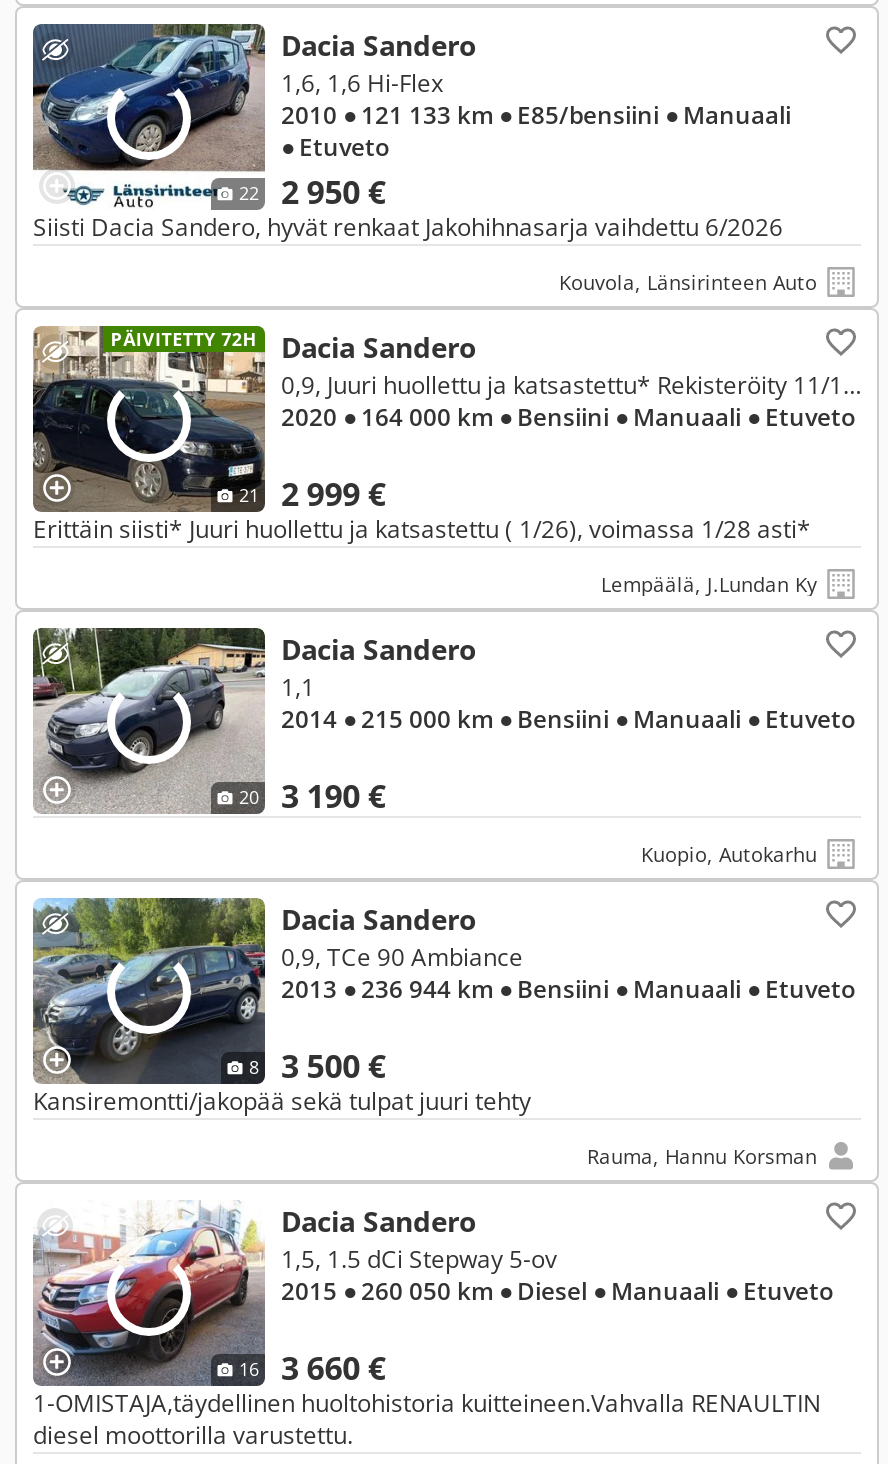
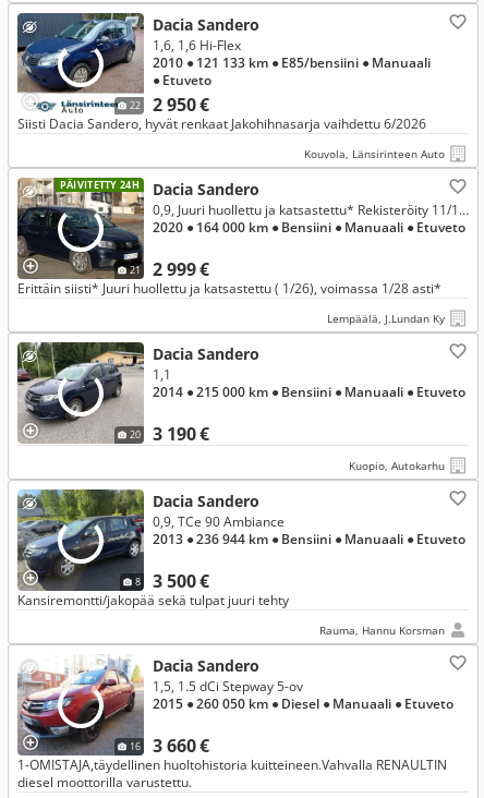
- PÄIVITETTY 72H Dacia Sandero
+ PÄIVITETTY 24H Dacia Sandero
